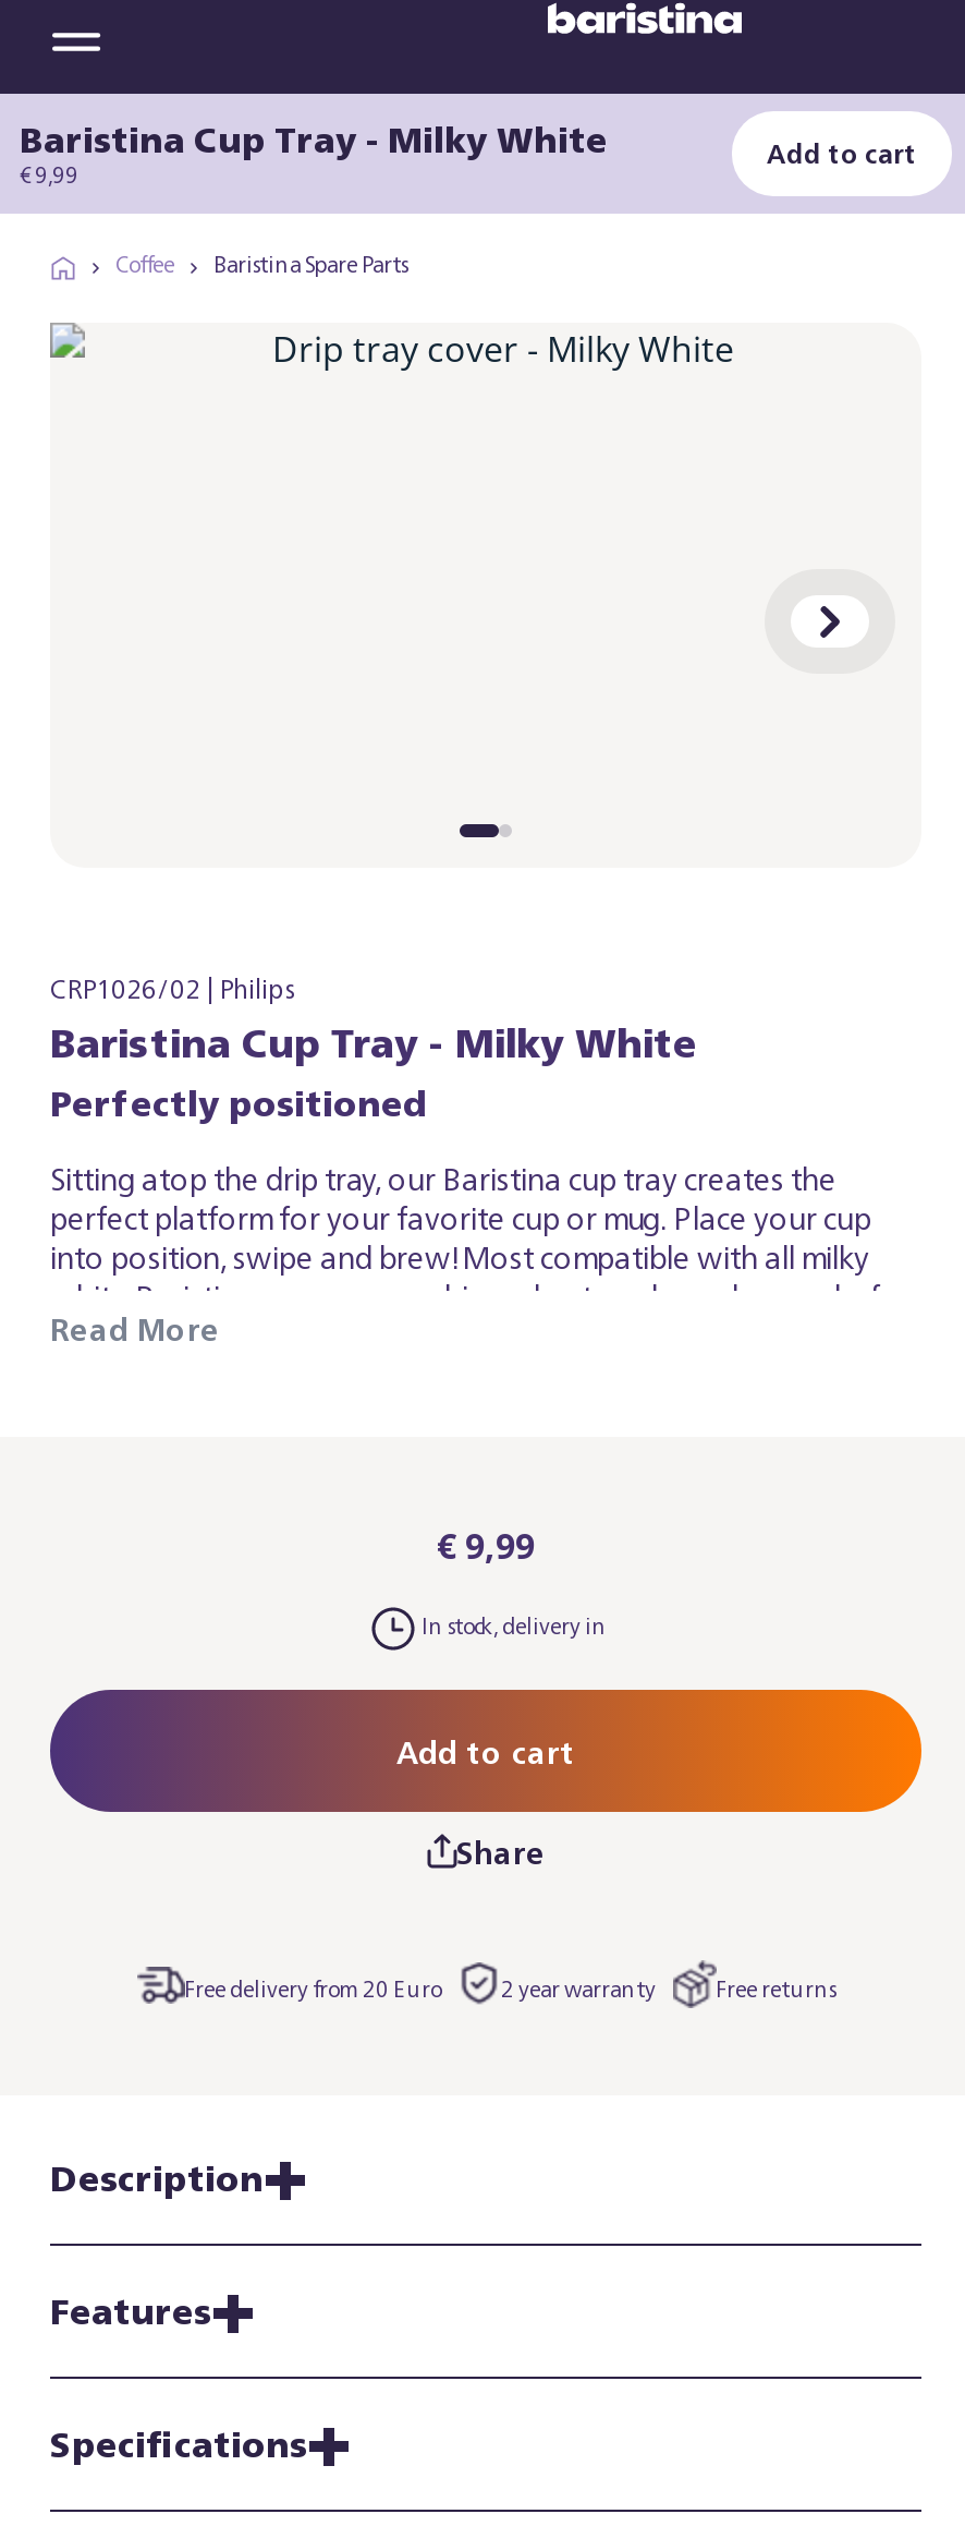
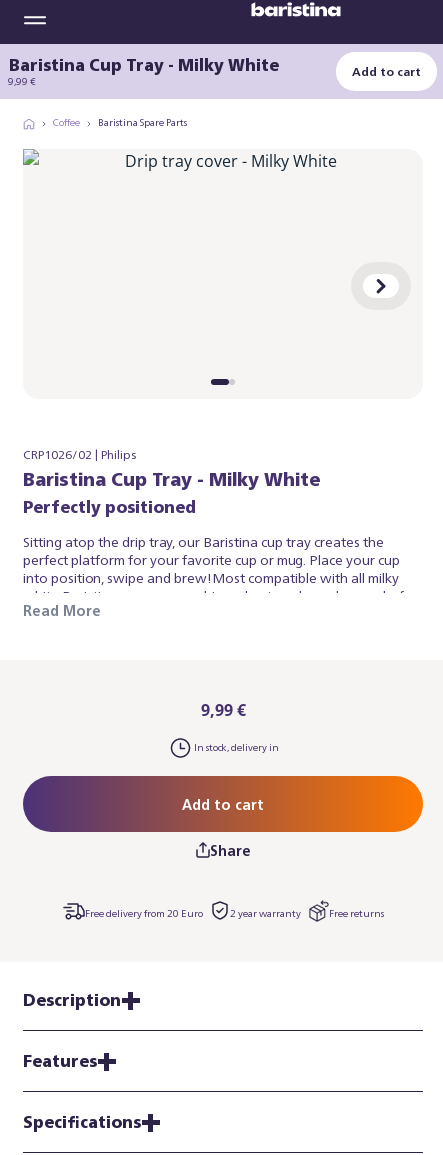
- € 9,99
+ 9,99 €

- € 9,99
+ 9,99 €
